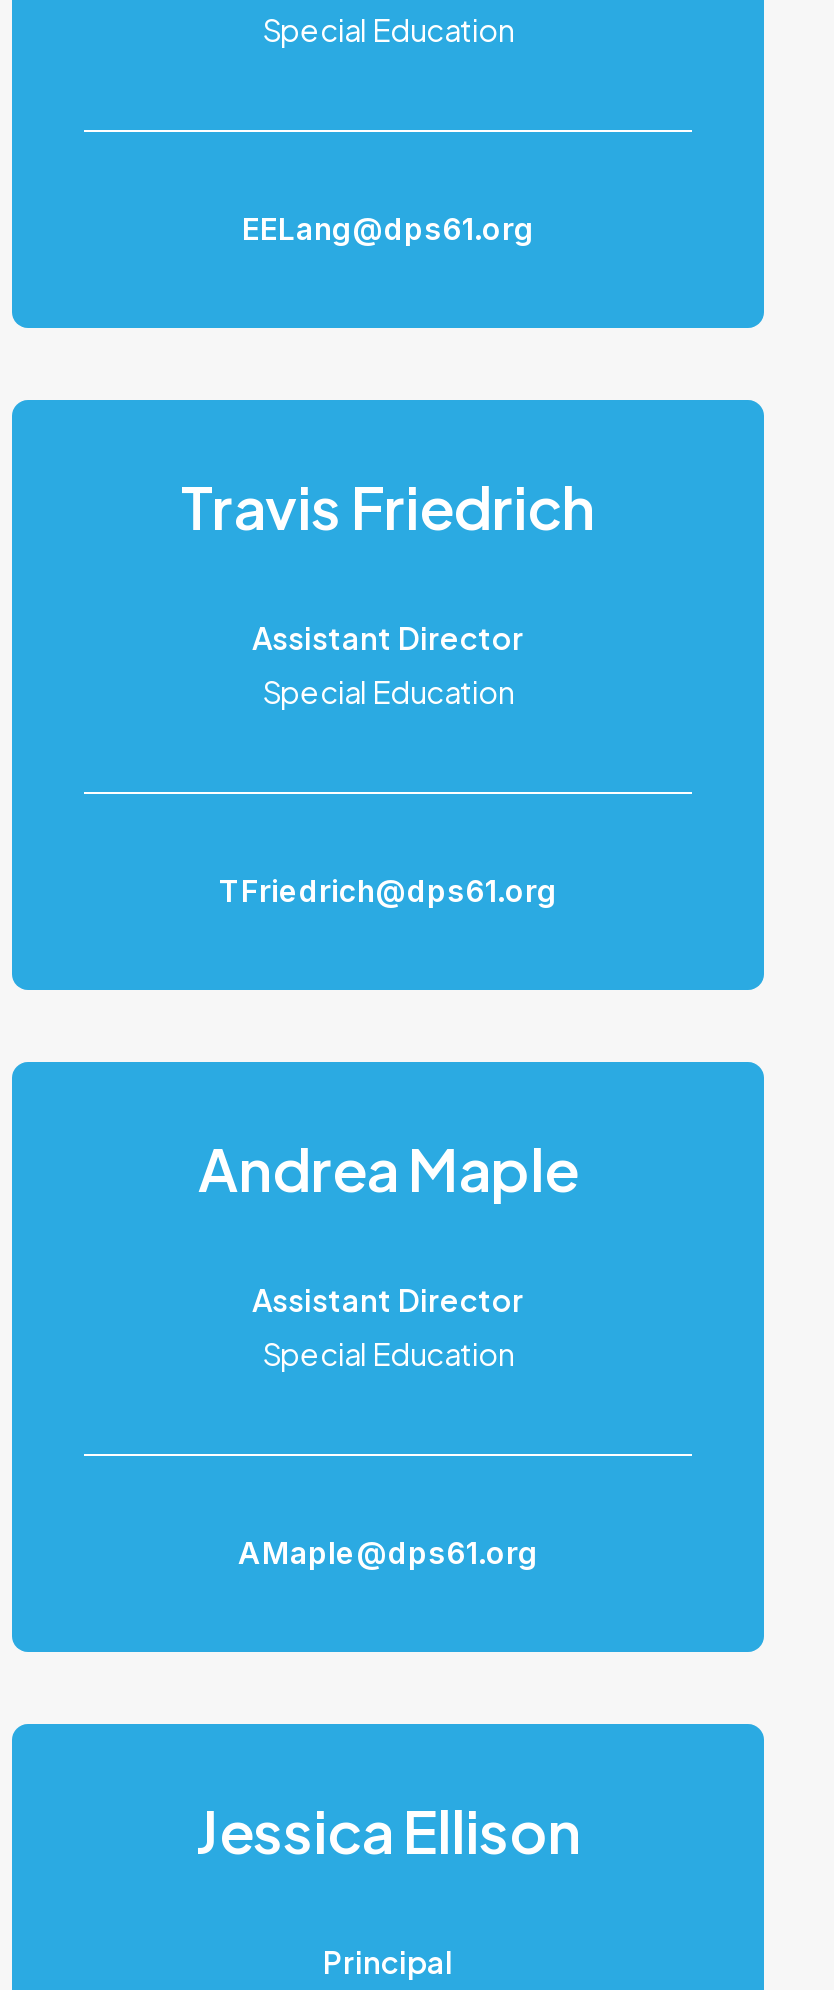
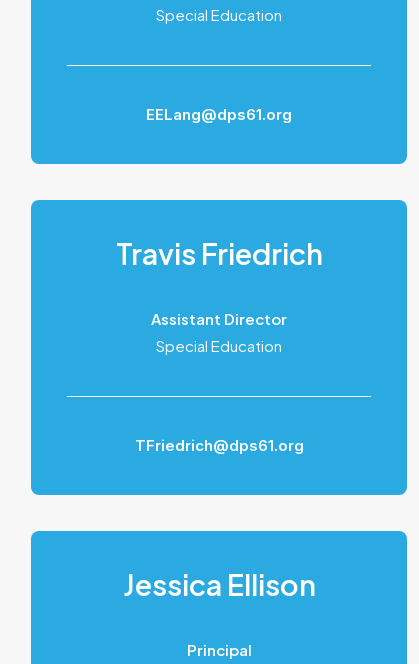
- Andrea Maple
- Assistant Director
- Special Education

- AMaple@dps61.org
